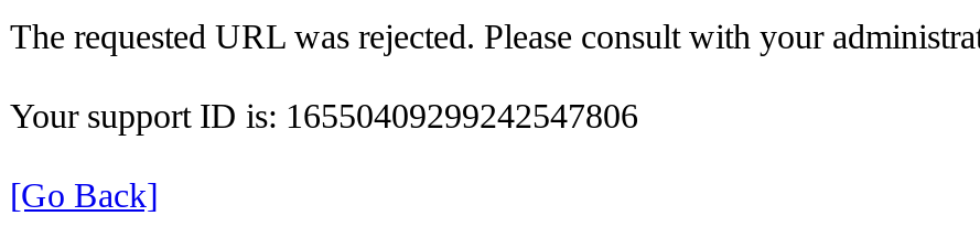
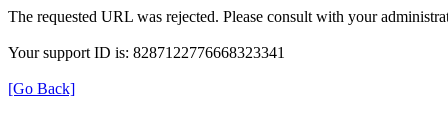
- Your support ID is: 16550409299242547806
+ Your support ID is: 8287122776668323341
